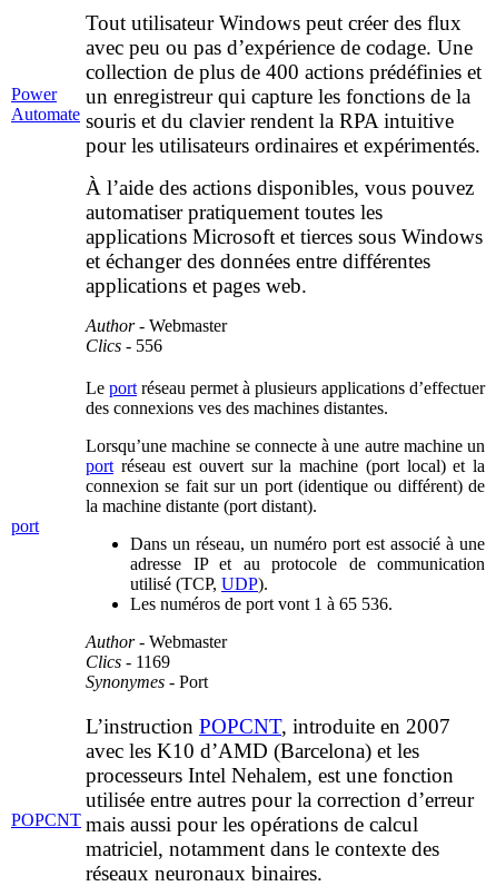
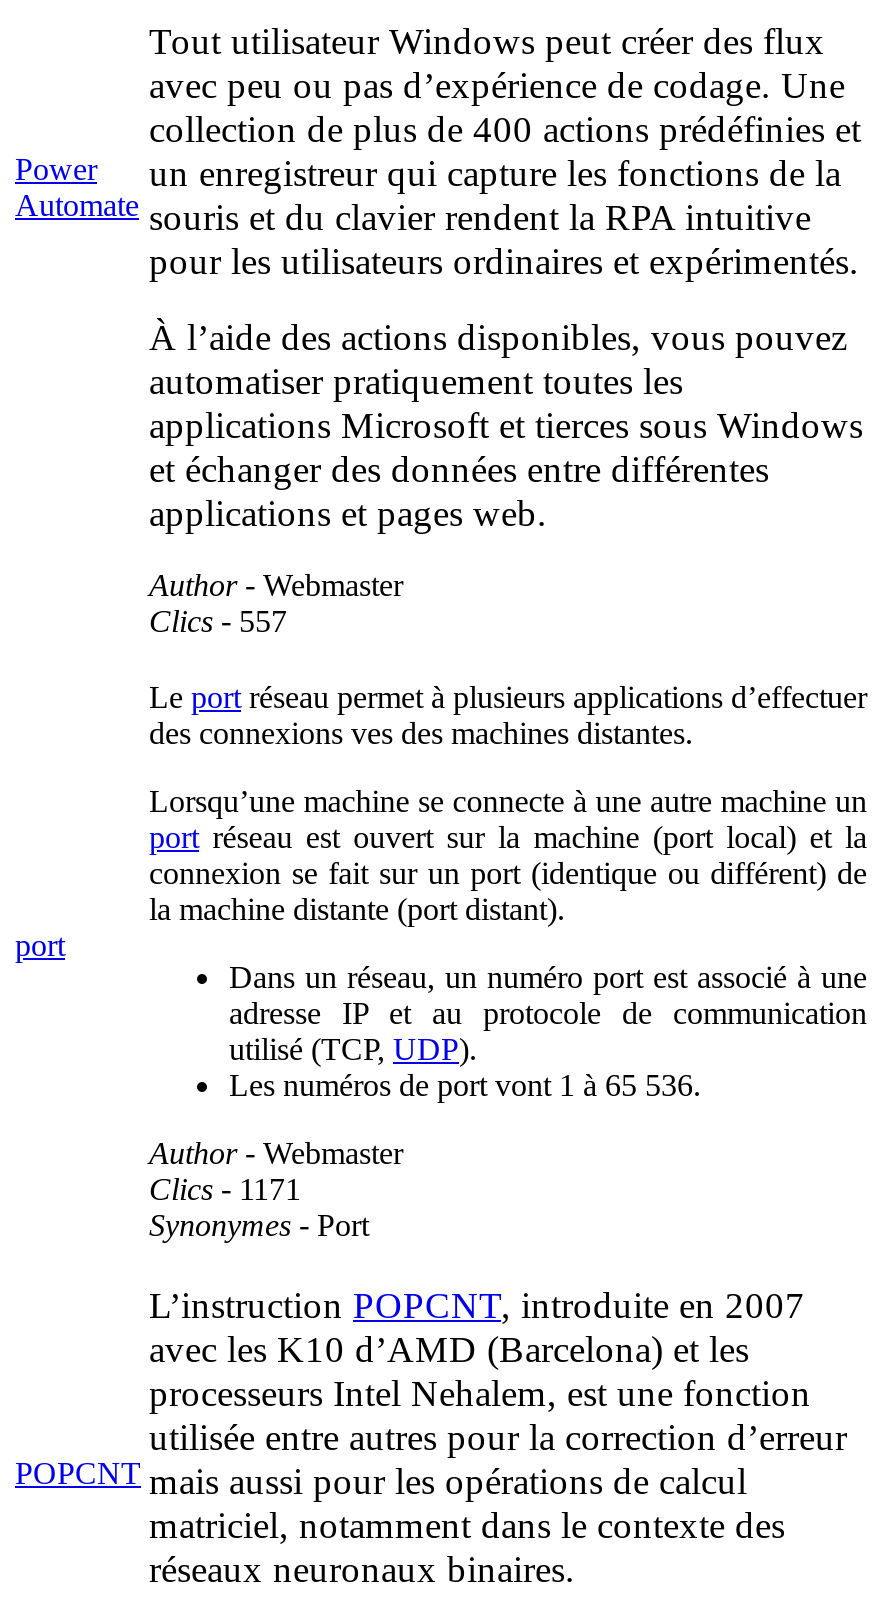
- Clics - 556
+ Clics - 557

- Clics - 1169
+ Clics - 1171
